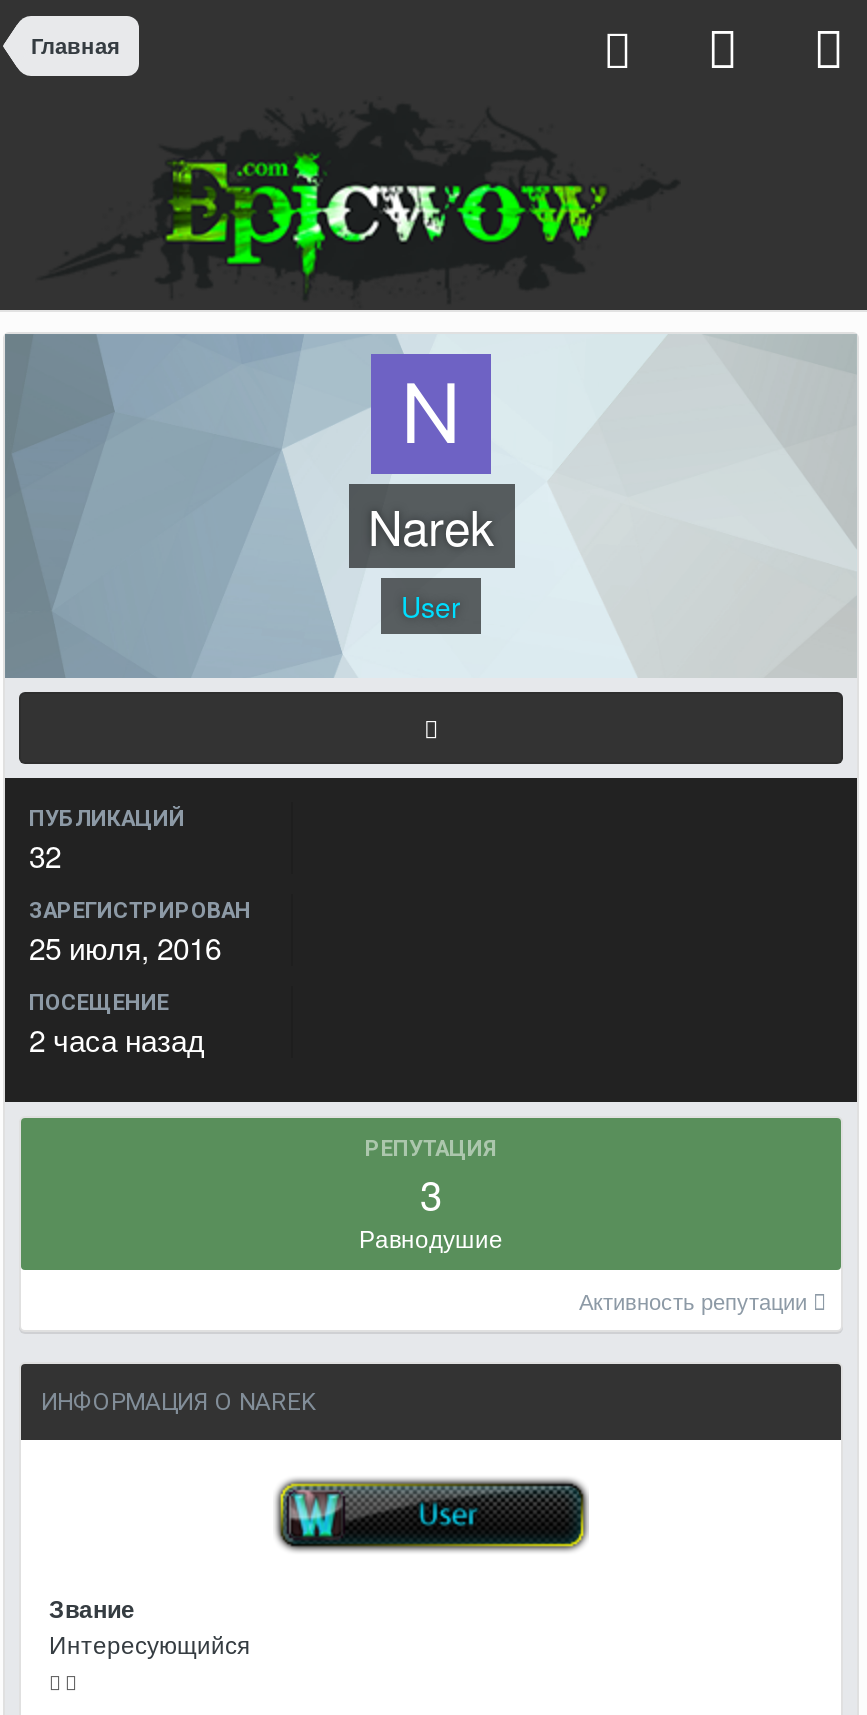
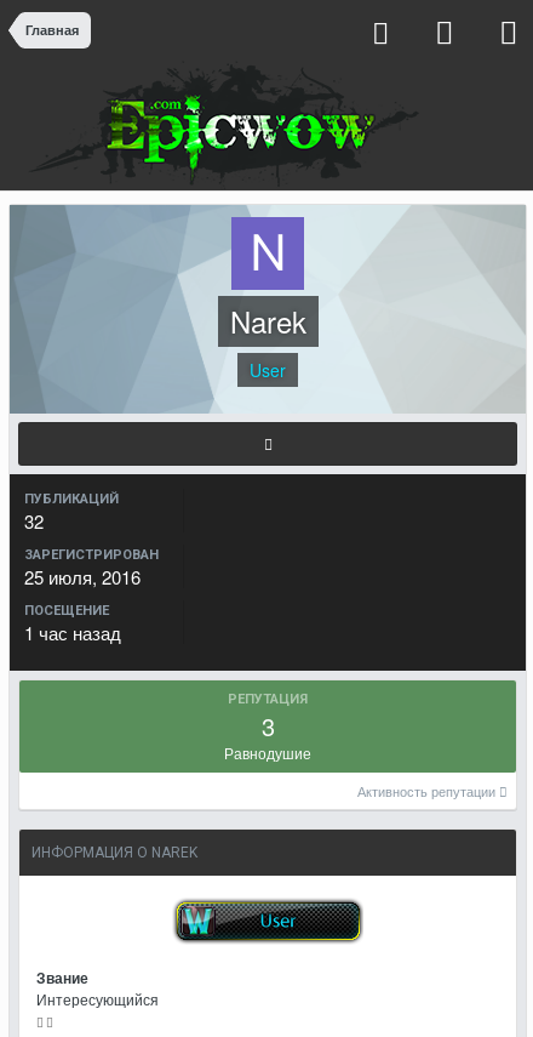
- 2 часа назад
+ 1 час назад
